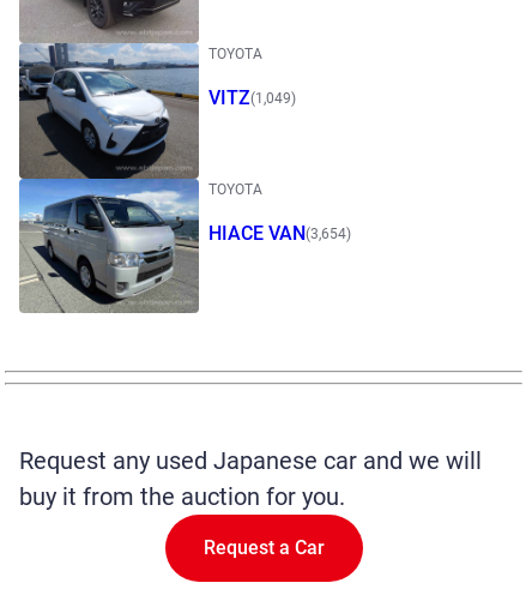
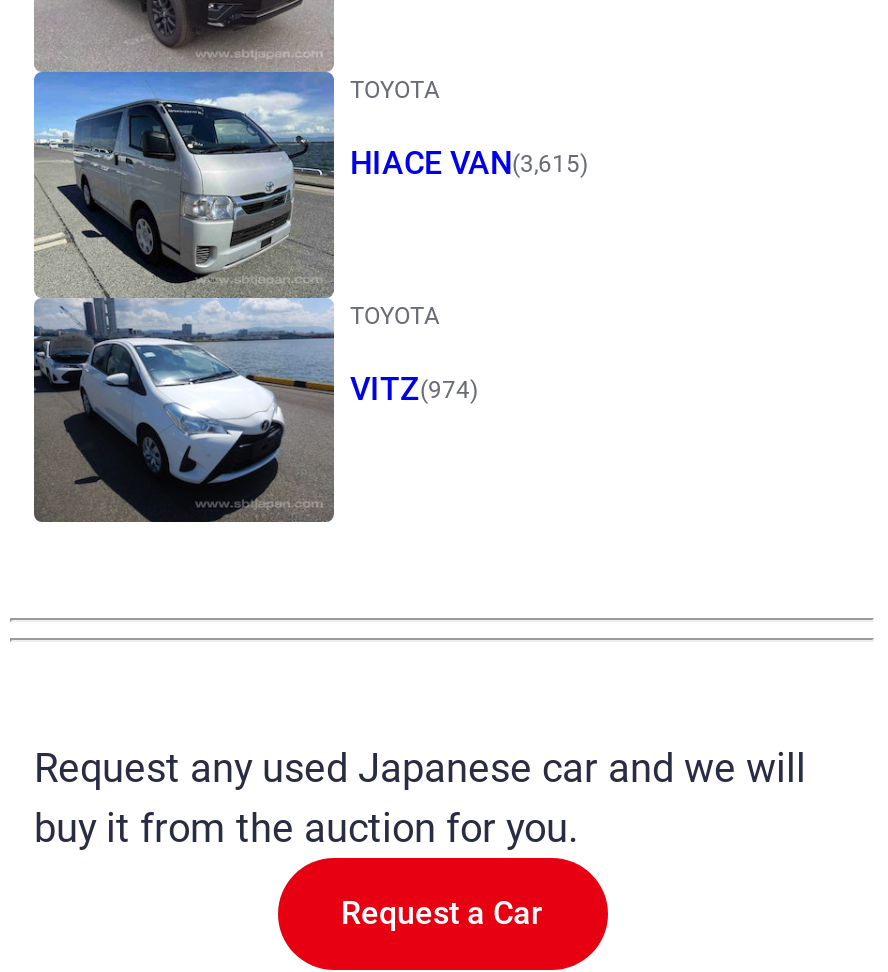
- [image]
- VITZ(1,049)
+ [image]
+ HIACE VAN(3,615)

- HIACE VAN(3,654)
+ VITZ(974)
